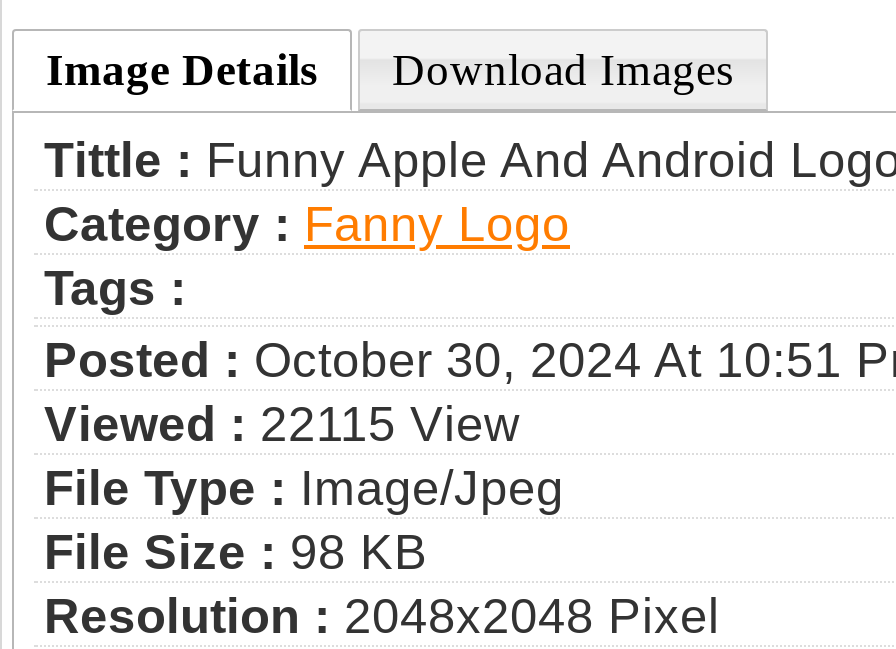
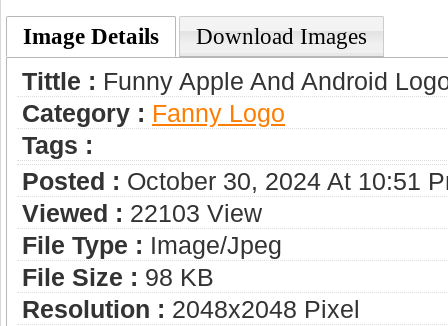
- Viewed : 22115 View
+ Viewed : 22103 View
